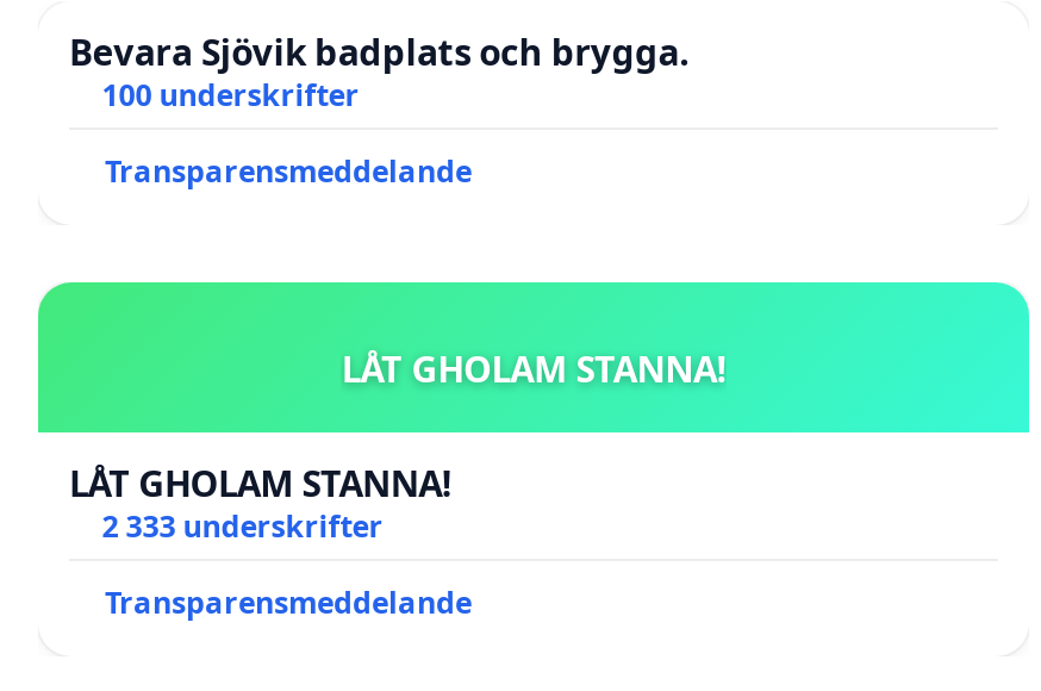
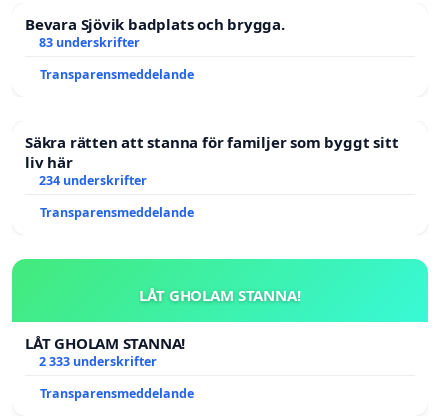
- 100 underskrifter
+ 83 underskrifter
+ Transparensmeddelande
+ Säkra rätten att stanna för familjer som byggt sitt
+ liv här
+ 234 underskrifter
